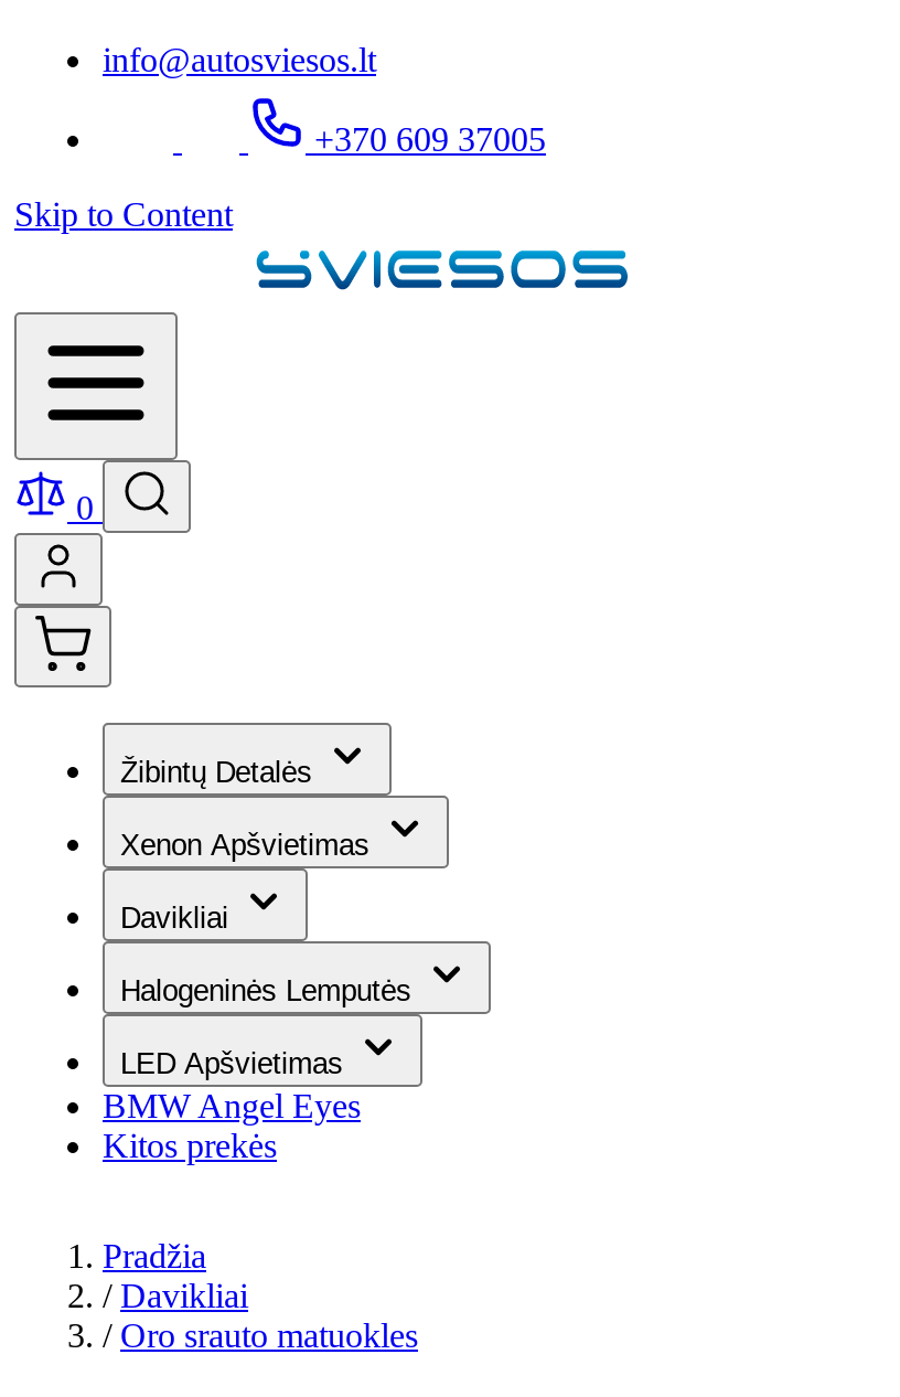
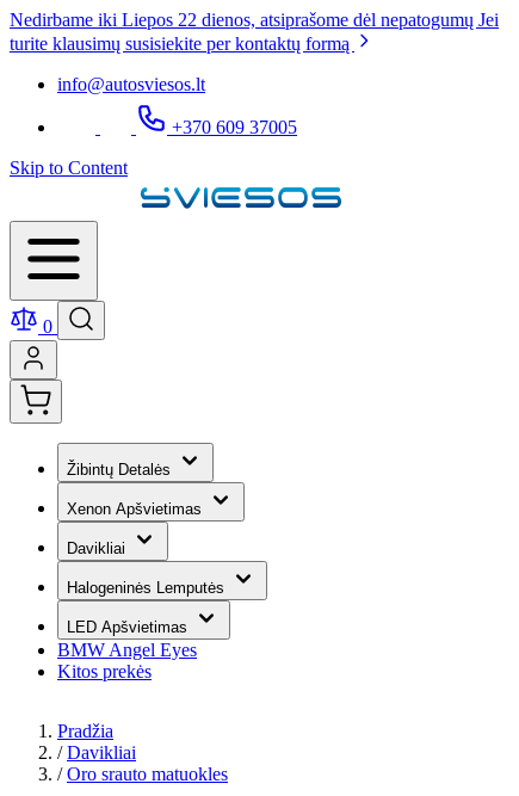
+ Nedirbame iki Liepos 22 dienos, atsiprašome dėl nepatogumų Jei
+ turite klausimų susisiekite per kontaktų formą
